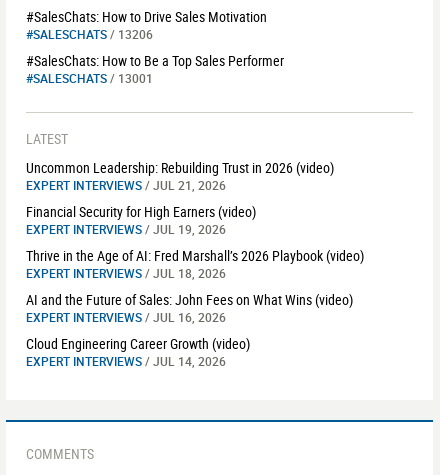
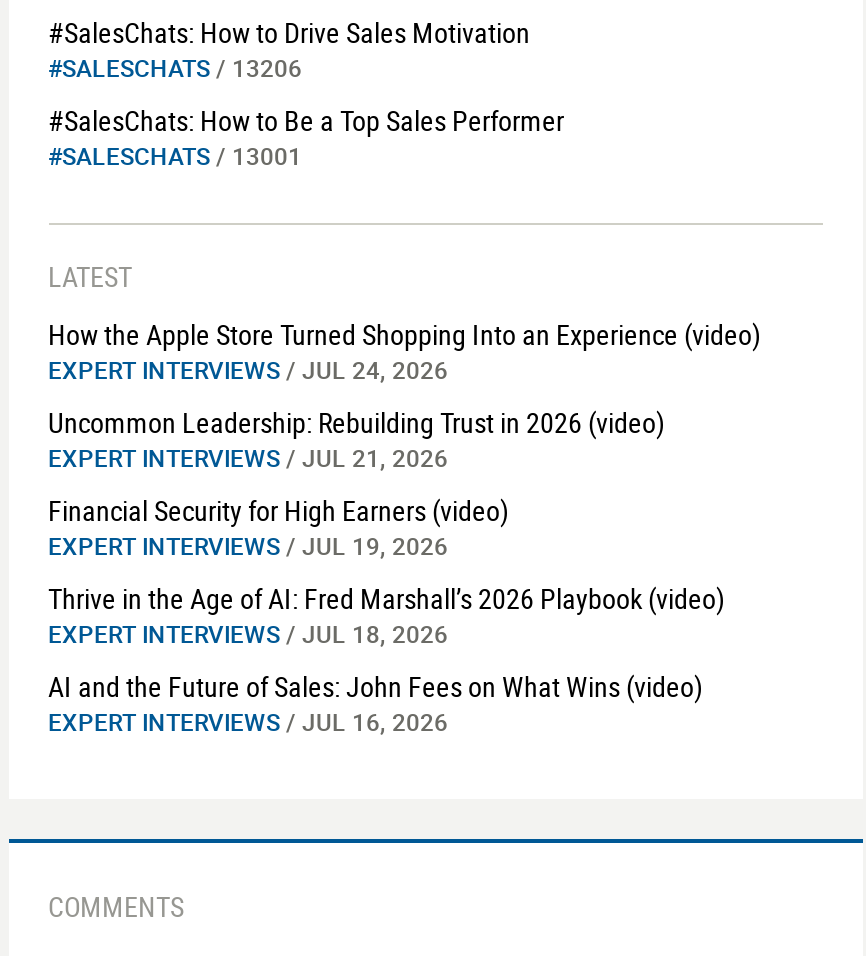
+ How the Apple Store Turned Shopping Into an Experience (video)
+ EXPERT INTERVIEWS / JUL 24, 2026

moved down: Uncommon Leadership: Rebuilding Trust in 2026 (video) | EXPERT INTERVIEWS / JUL 21, 2026 | Financial Security for High Earners (video) | EXPERT INTERVIEWS / JUL 19, 2026 | Thrive in the Age of AI: Fred Marshall’s 2026 Playbook (video) | EXPERT INTERVIEWS / JUL 18, 2026 | AI and the Future of Sales: John Fees on What Wins (video) | EXPERT INTERVIEWS / JUL 16, 2026

- Cloud Engineering Career Growth (video)
- EXPERT INTERVIEWS / JUL 14, 2026
